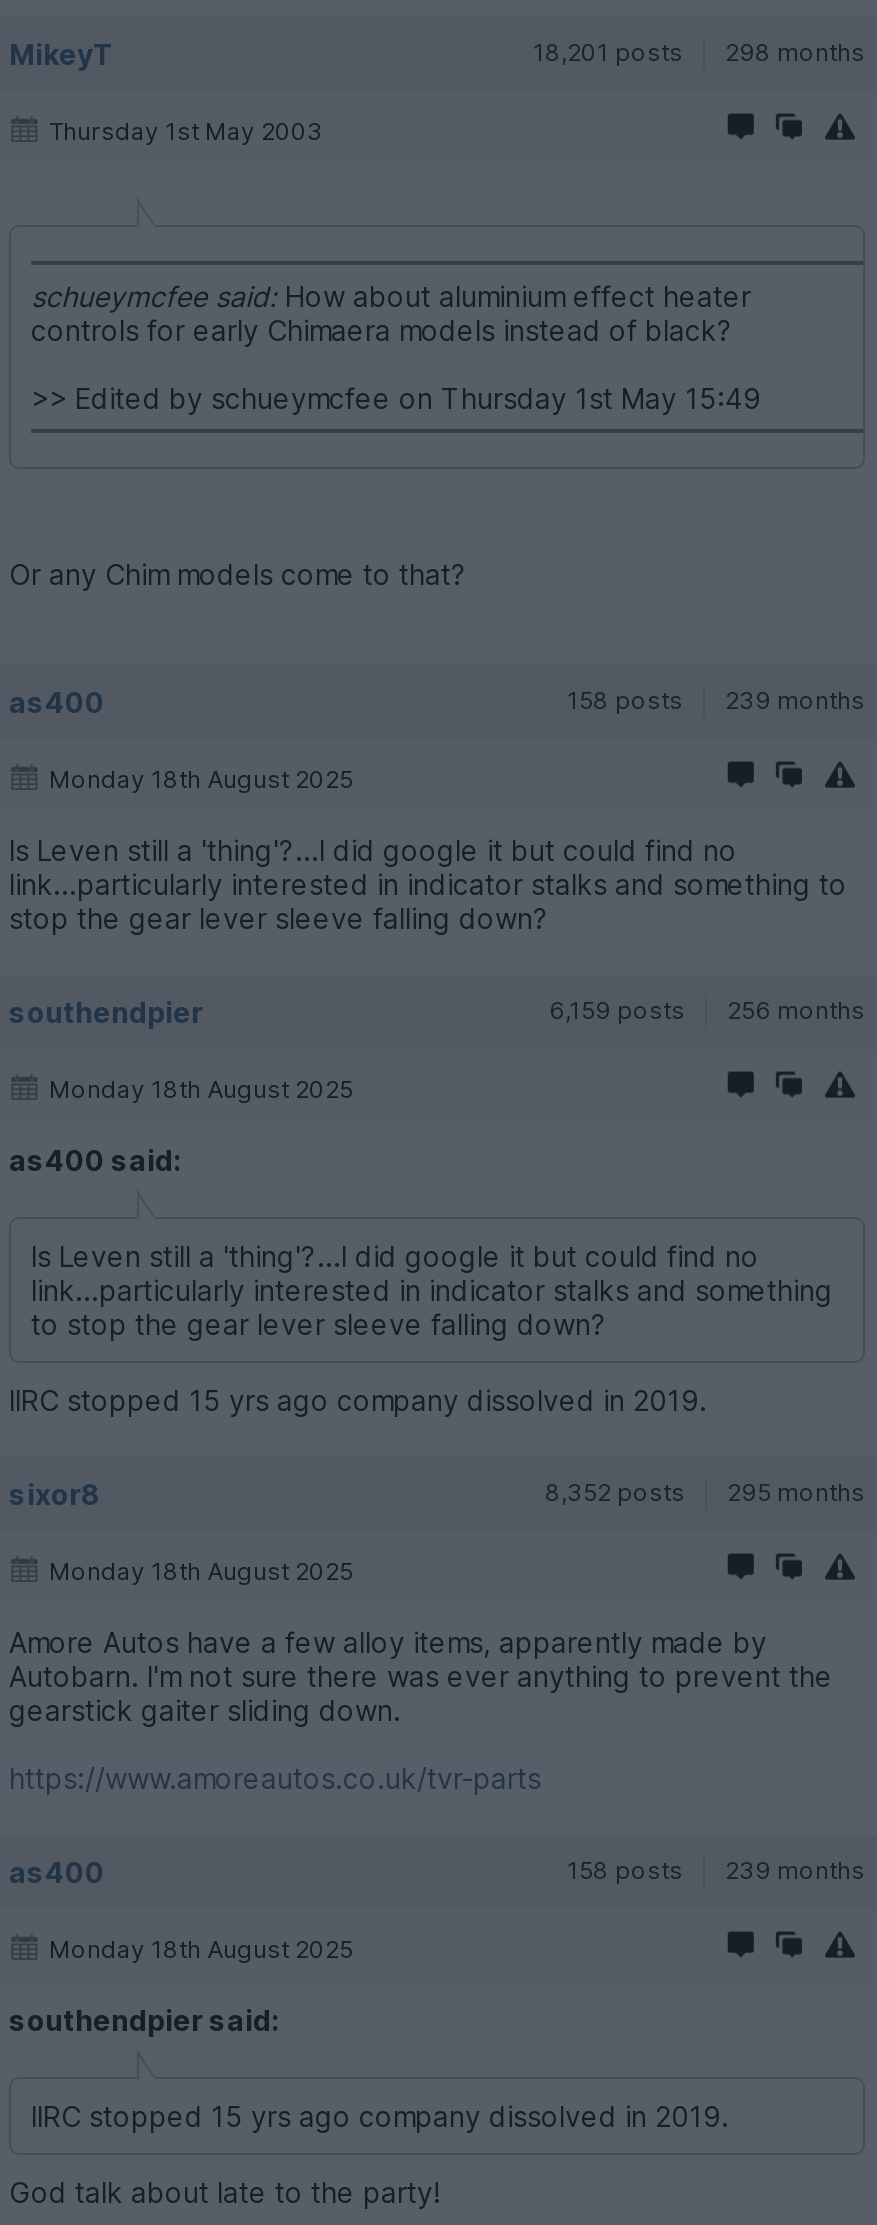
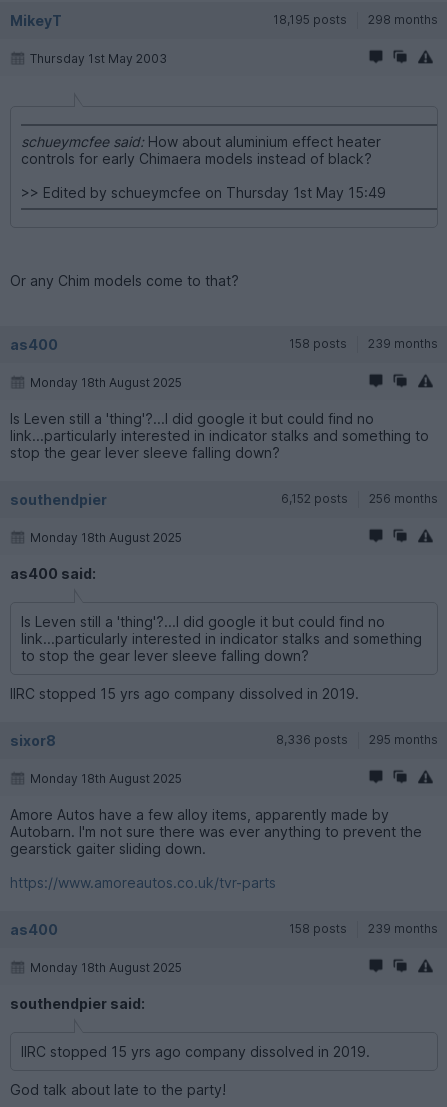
- 18,201 posts 298 months
+ 18,195 posts 298 months

- 6,159 posts 256 months
+ 6,152 posts 256 months

- 8,352 posts 295 months
+ 8,336 posts 295 months
